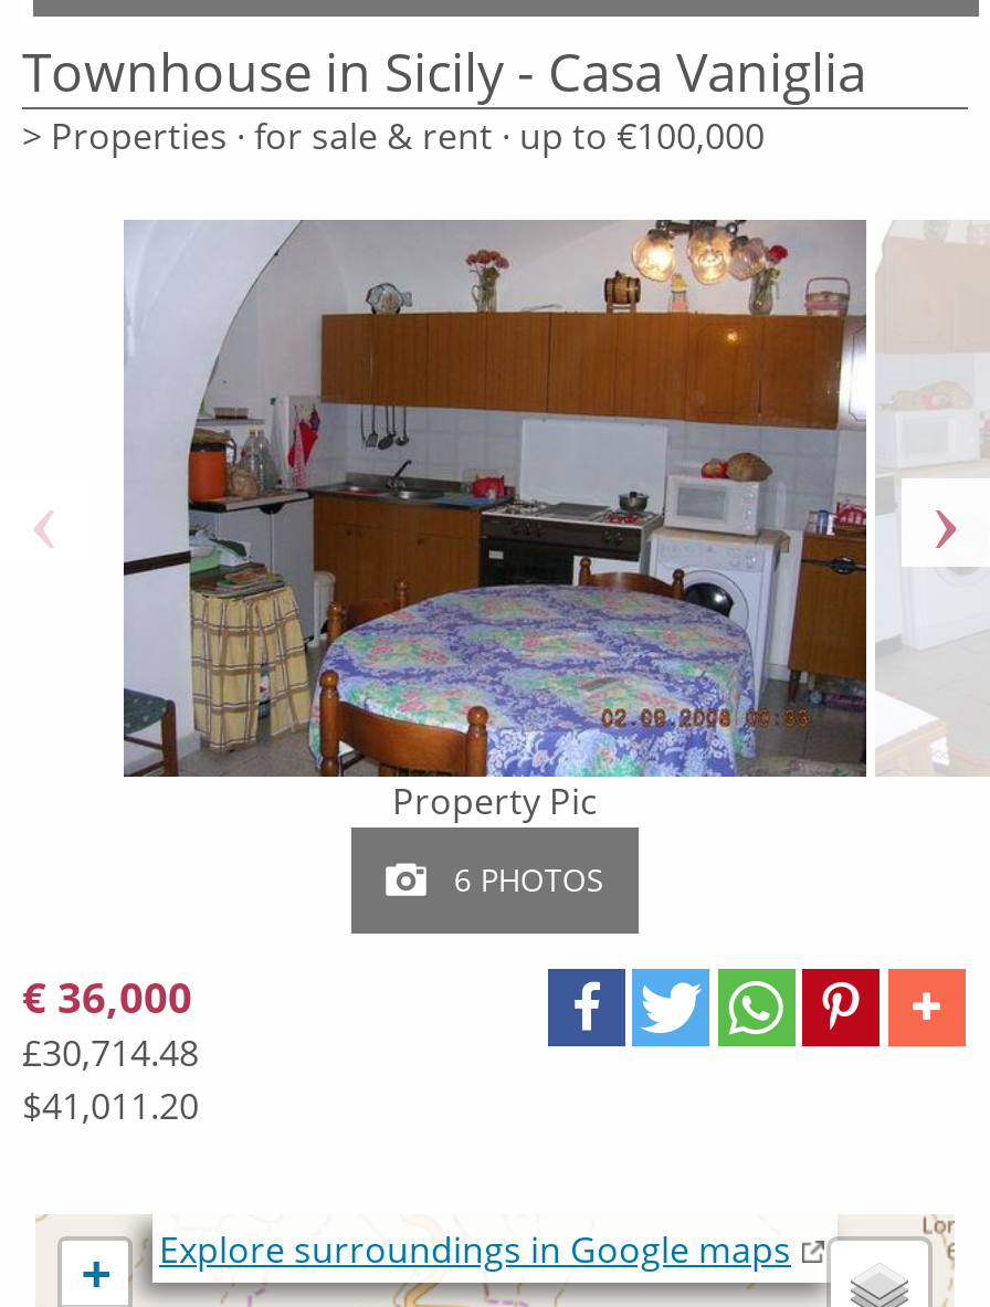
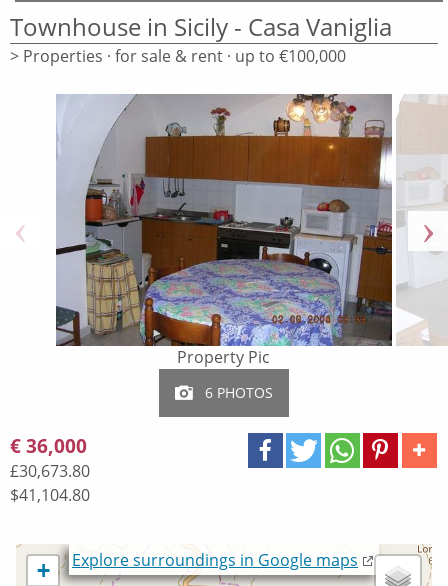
- £30,714.48
+ £30,673.80

- $41,011.20
+ $41,104.80
